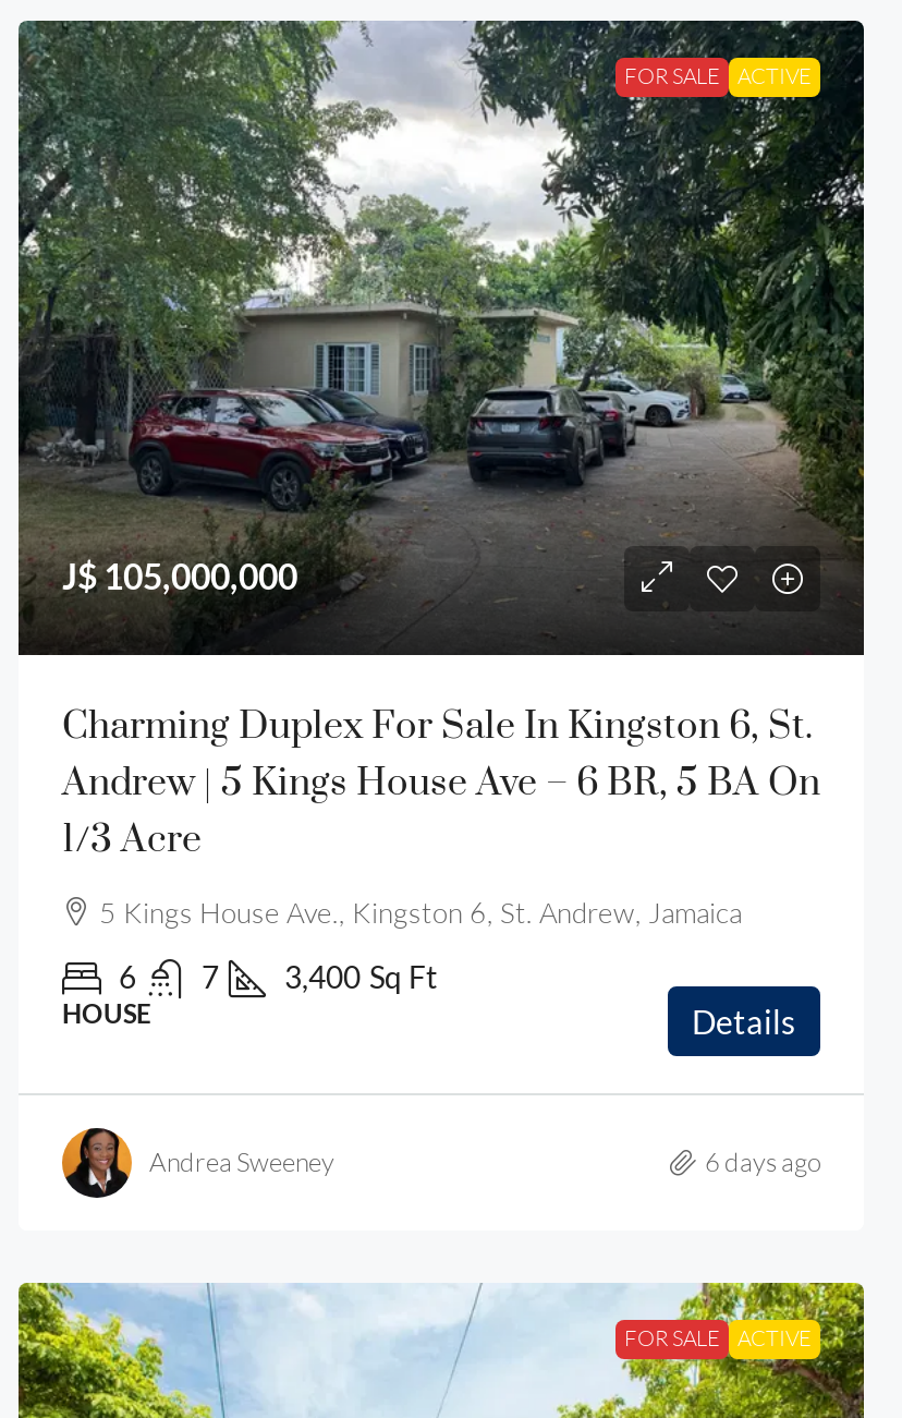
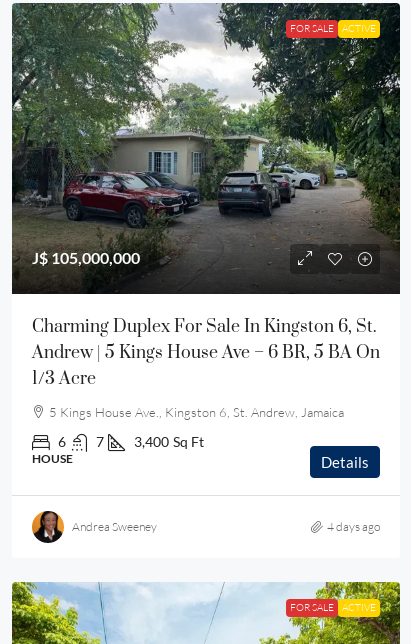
- 6 days ago
+ 4 days ago
